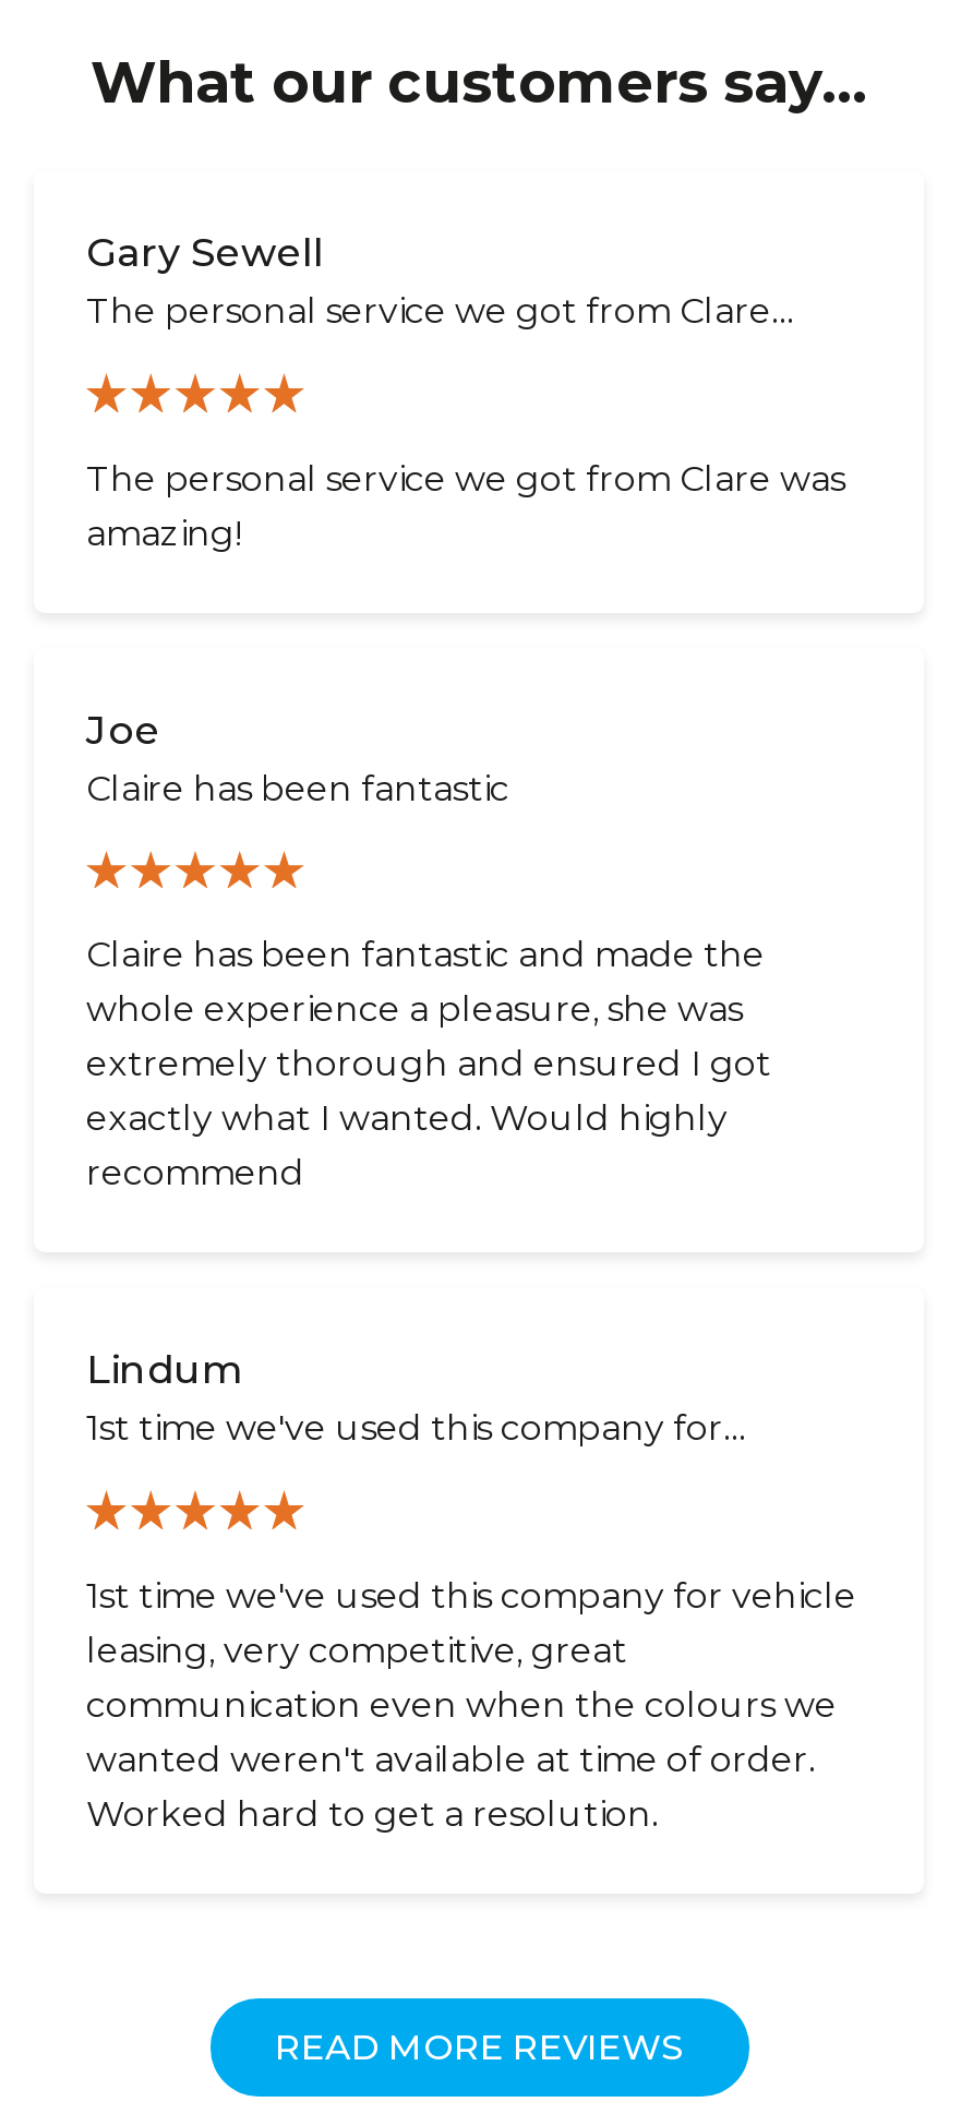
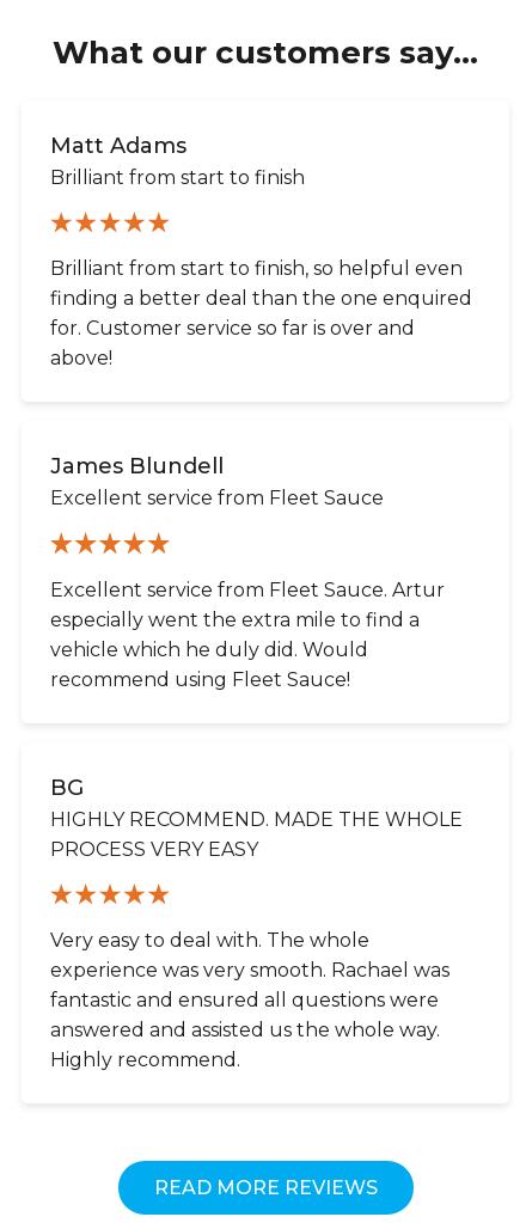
- Gary Sewell
- The personal service we got from Clare…
+ Matt Adams
+ Brilliant from start to finish

- The personal service we got from Clare was
- amazing!
+ Brilliant from start to finish, so helpful even
+ finding a better deal than the one enquired
+ for. Customer service so far is over and
+ above!

- Joe
- Claire has been fantastic
+ James Blundell
+ Excellent service from Fleet Sauce

- Claire has been fantastic and made the
- whole experience a pleasure, she was
- extremely thorough and ensured I got
- exactly what I wanted. Would highly
- recommend
+ Excellent service from Fleet Sauce. Artur
+ especially went the extra mile to find a
+ vehicle which he duly did. Would
+ recommend using Fleet Sauce!

- Lindum
- 1st time we've used this company for…
+ BG
+ HIGHLY RECOMMEND. MADE THE WHOLE
+ PROCESS VERY EASY

- 1st time we've used this company for vehicle
- leasing, very competitive, great
- communication even when the colours we
- wanted weren't available at time of order.
- Worked hard to get a resolution.
+ Very easy to deal with. The whole
+ experience was very smooth. Rachael was
+ fantastic and ensured all questions were
+ answered and assisted us the whole way.
+ Highly recommend.
